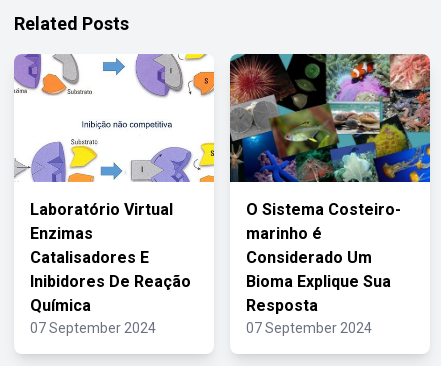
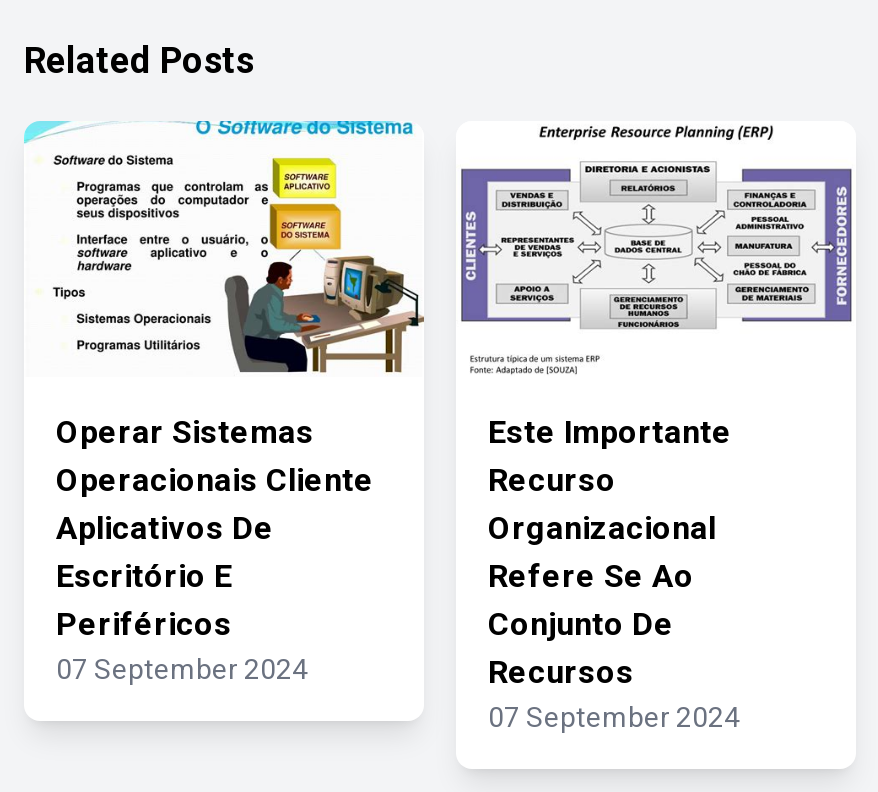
- [image]
- Laboratório Virtual
- Enzimas
- Catalisadores E
- Inibidores De Reação
- Química
+ [image]
+ Operar Sistemas
+ Operacionais Cliente
+ Aplicativos De
+ Escritório E
+ Periféricos

- [image]
- O Sistema Costeiro-
- marinho é
- Considerado Um
- Bioma Explique Sua
- Resposta
+ [image]
+ Este Importante
+ Recurso
+ Organizacional
+ Refere Se Ao
+ Conjunto De
+ Recursos
